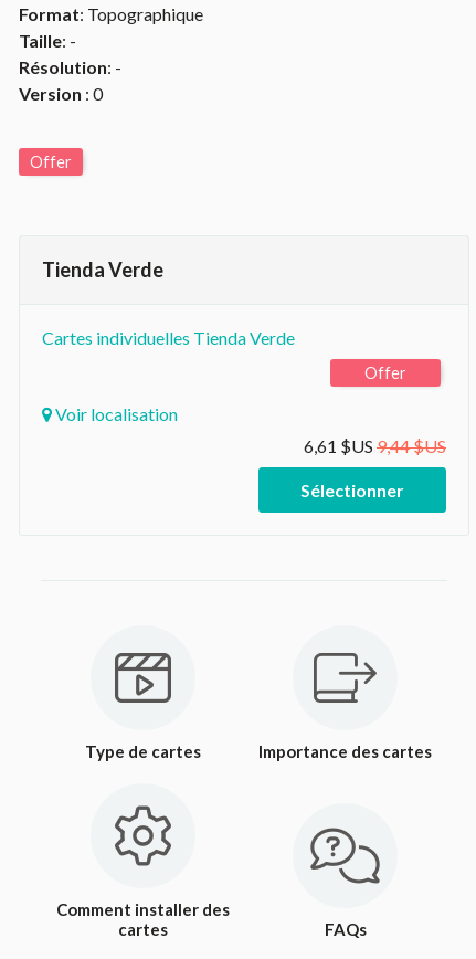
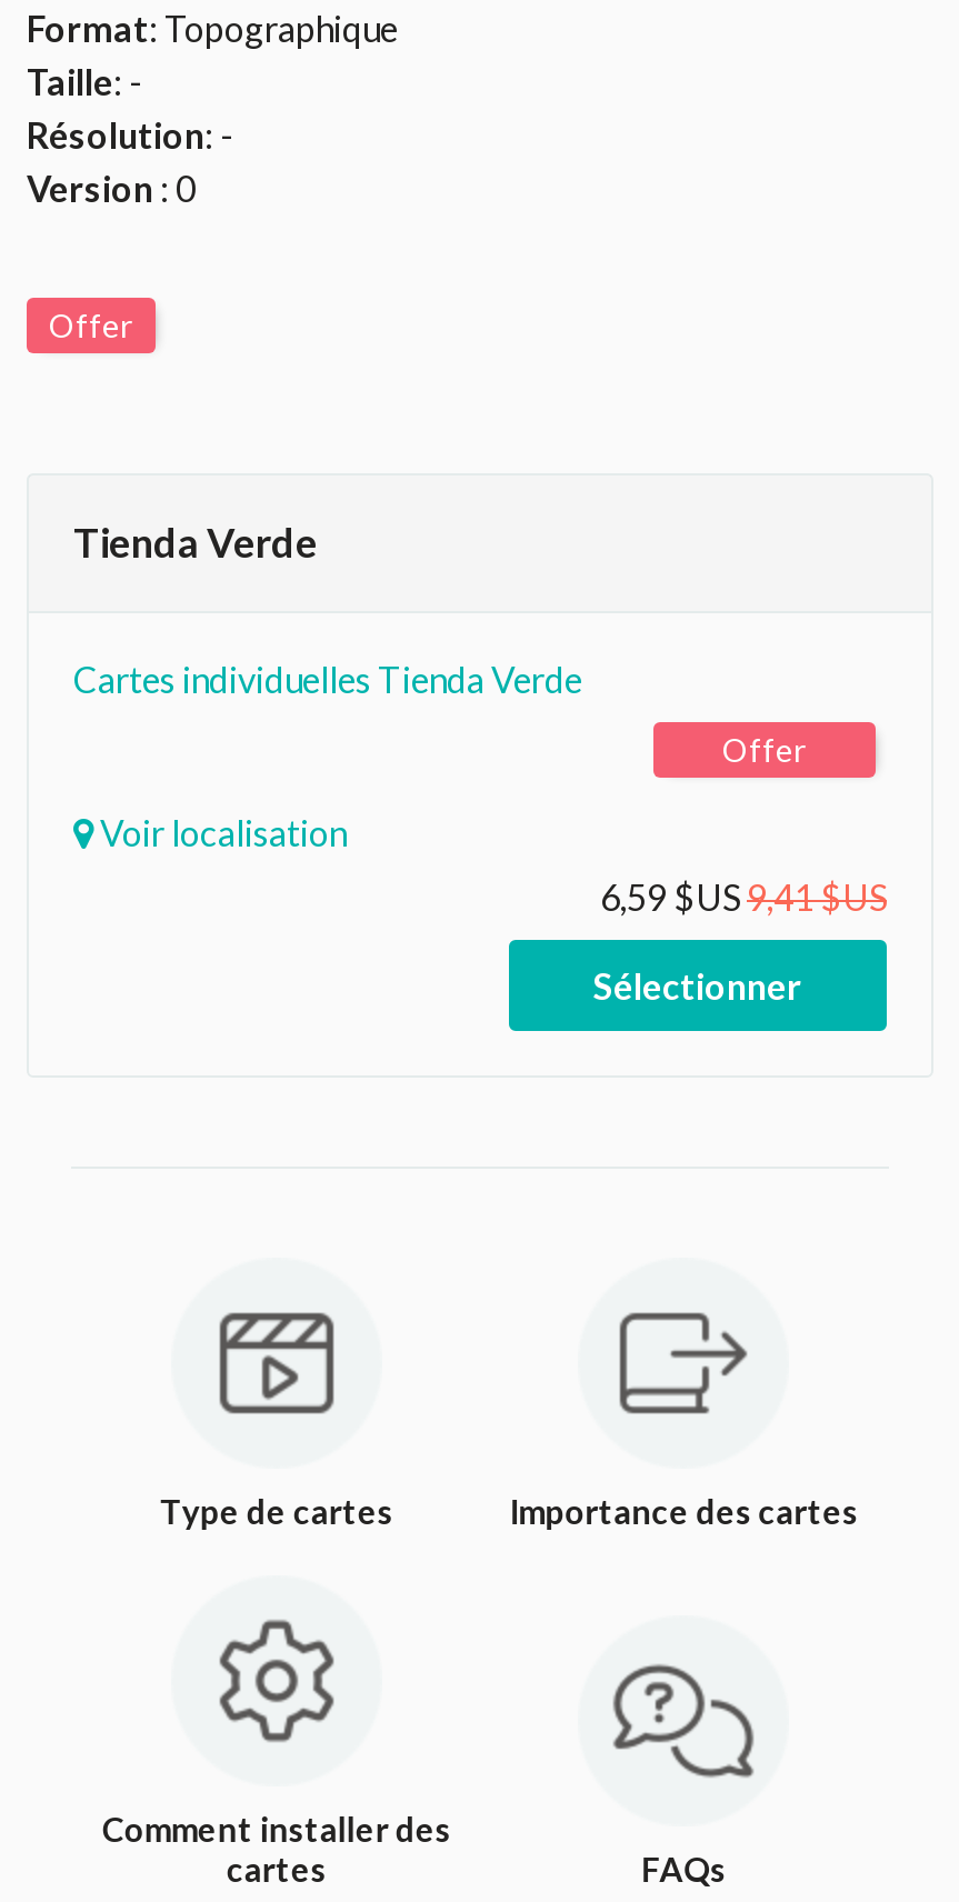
- 6,61 $US 9,44 $US
+ 6,59 $US 9,41 $US
